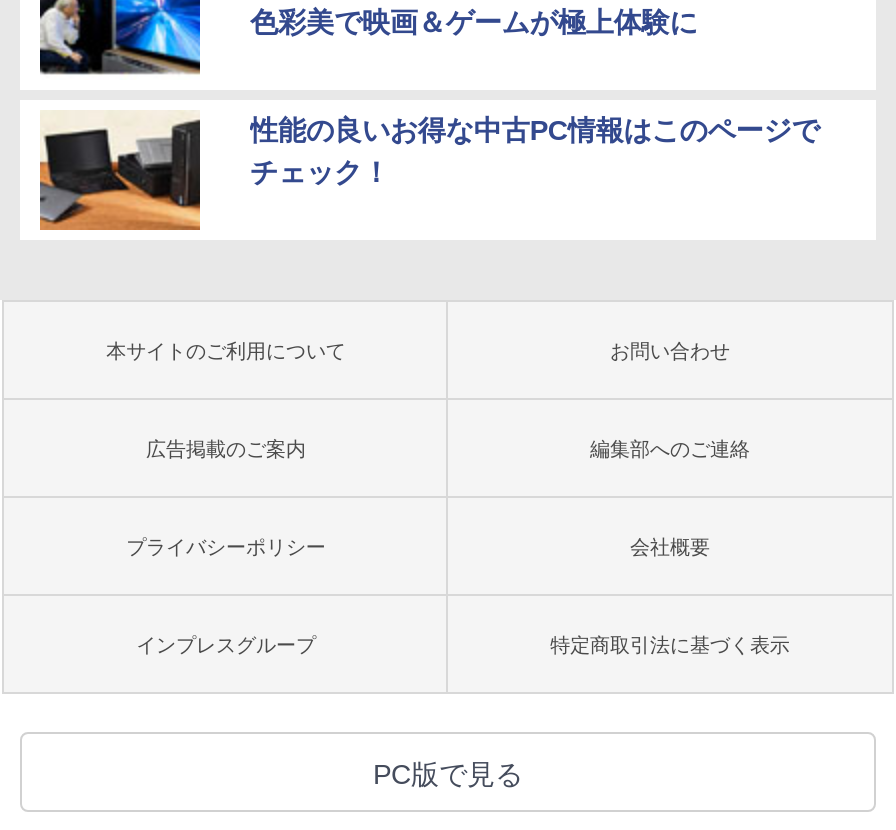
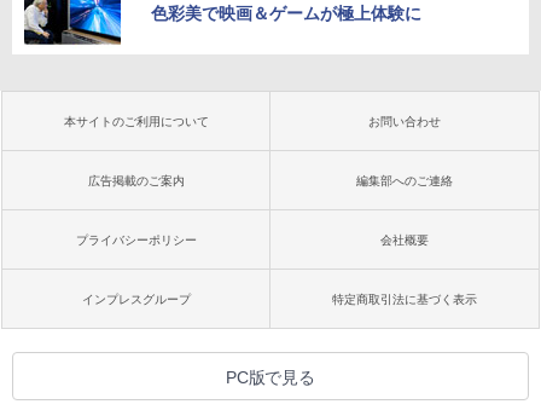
- [image]
- 性能の良いお得な中古PC情報はこのページで
- チェック！
